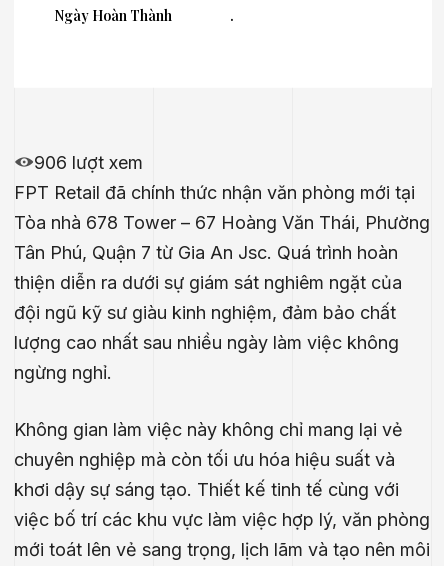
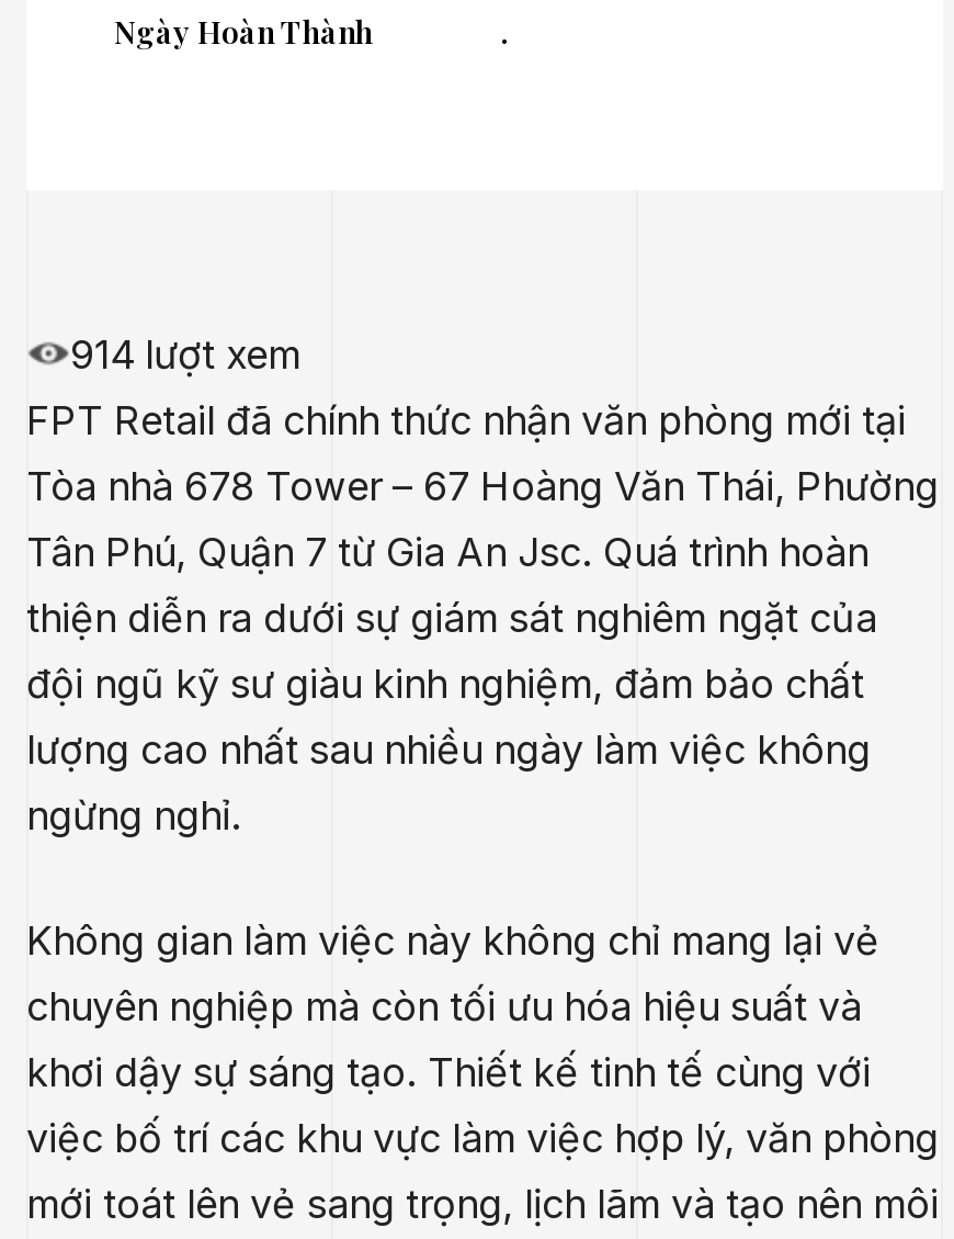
- 906 lượt xem
+ 914 lượt xem
